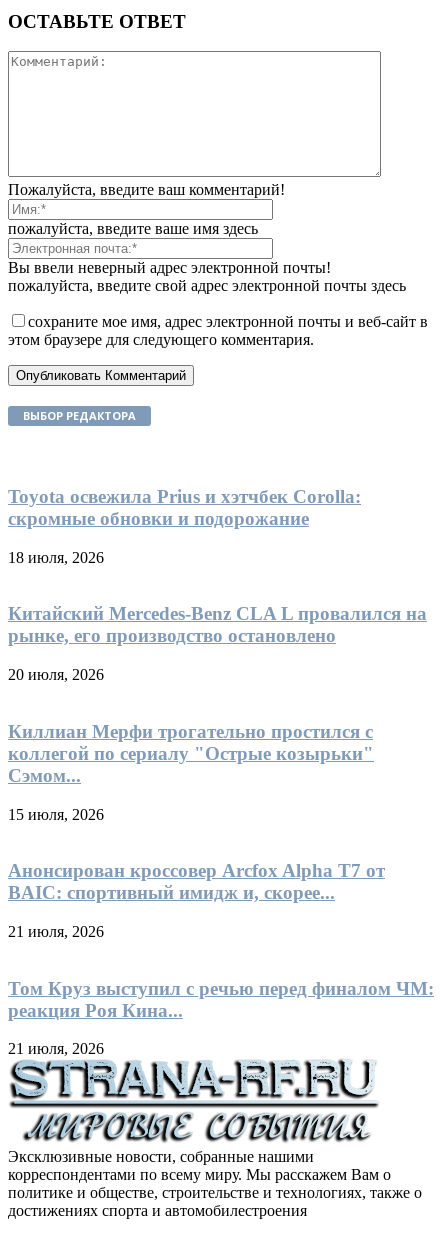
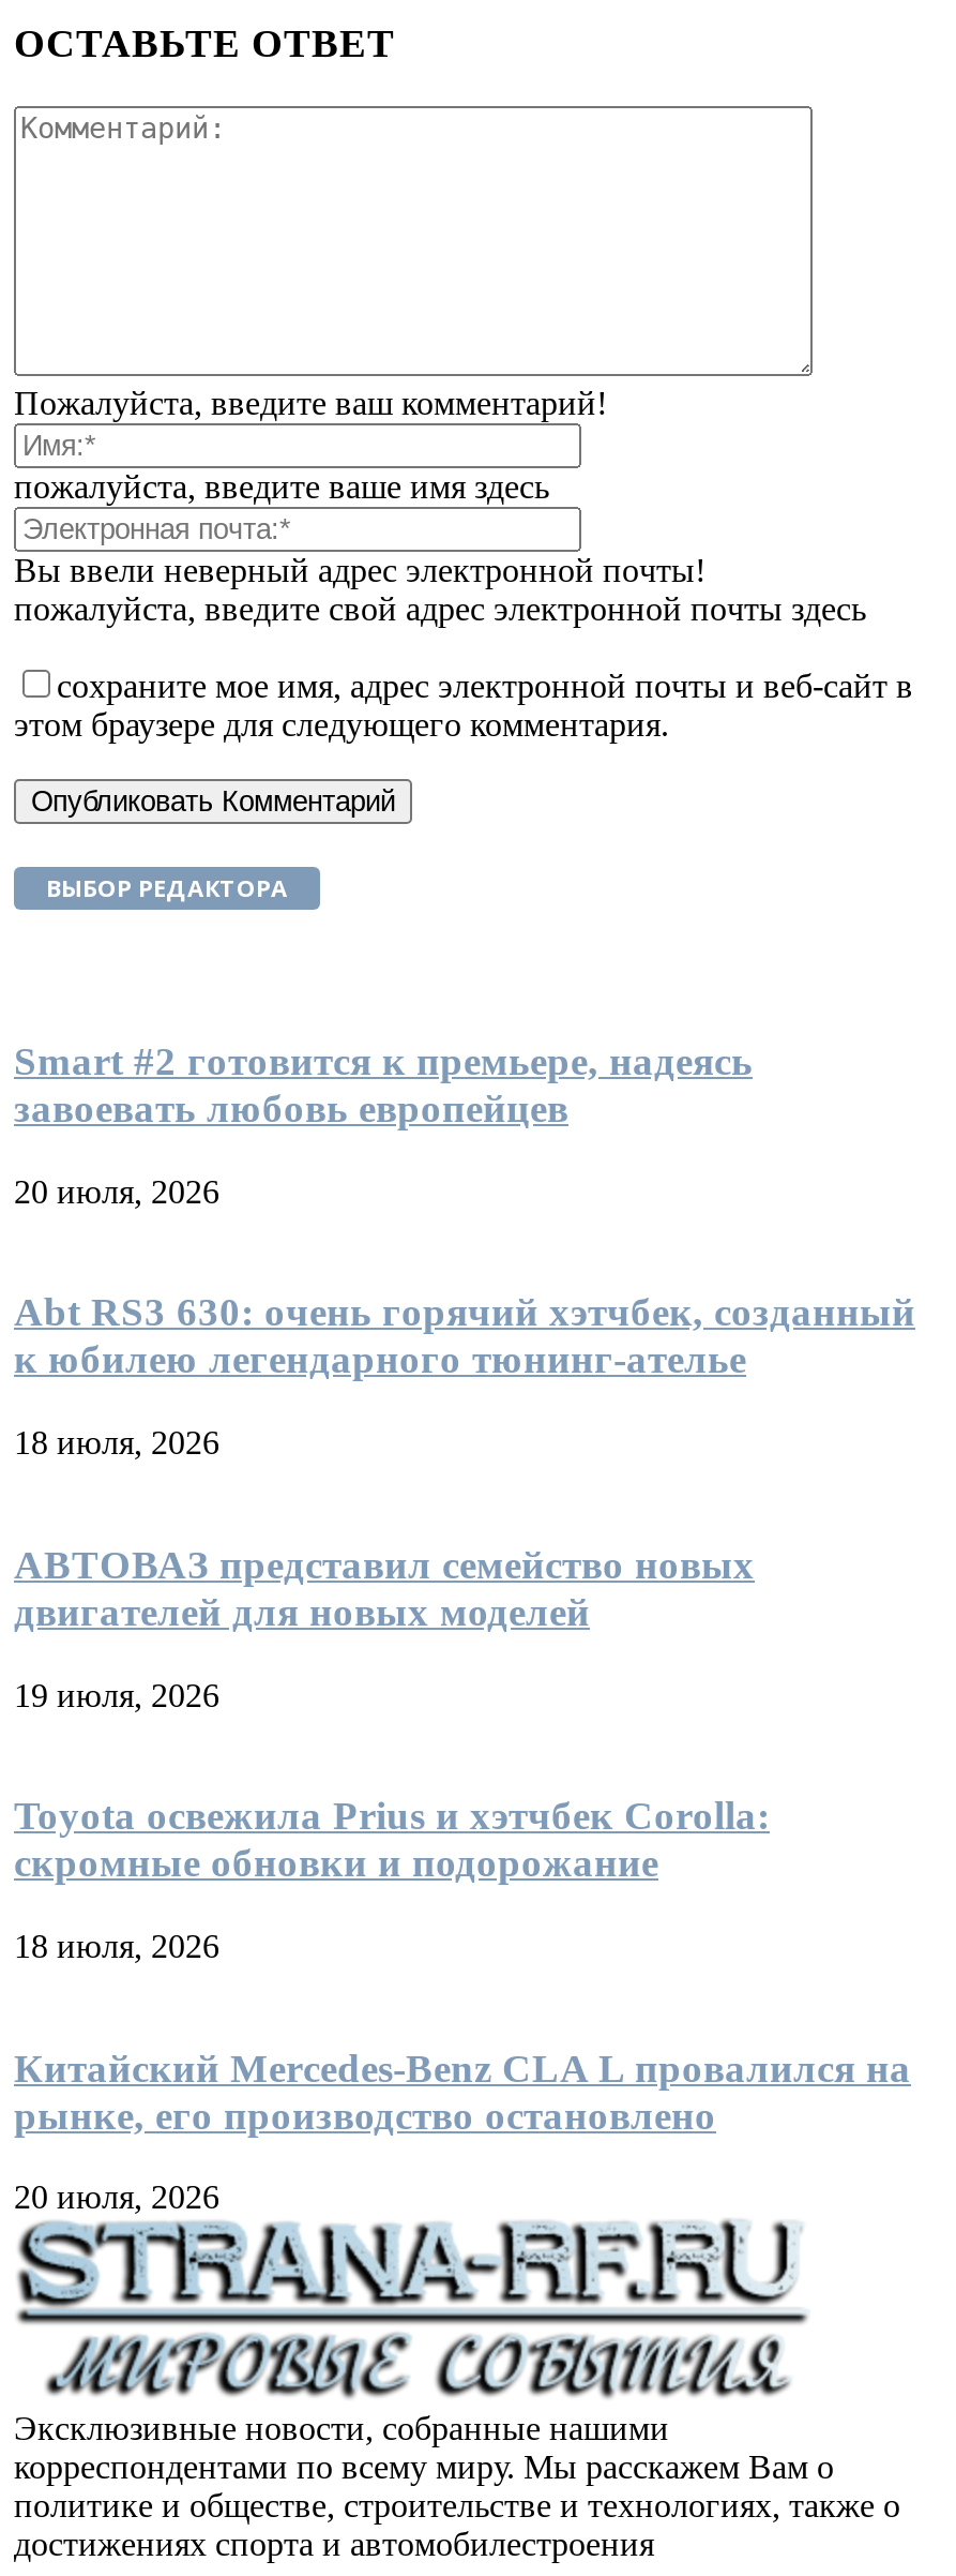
+ Smart #2 готовится к премьере, надеясь
+ завоевать любовь европейцев
+ 20 июля, 2026
+ Abt RS3 630: очень горячий хэтчбек, созданный
+ к юбилею легендарного тюнинг-ателье
+ 18 июля, 2026
+ АВТОВАЗ представил семейство новых
+ двигателей для новых моделей
+ 19 июля, 2026

moved down: Toyota освежила Prius и хэтчбек Corolla: | скромные обновки и подорожание | 18 июля, 2026 | Китайский Mercedes-Benz CLA L провалился на | рынке, его производство остановлено | 20 июля, 2026

- Киллиан Мерфи трогательно простился с
- коллегой по сериалу "Острые козырьки"
- Сэмом...
- 15 июля, 2026
- Анонсирован кроссовер Arcfox Alpha T7 от
- BAIC: спортивный имидж и, скорее...
- 21 июля, 2026
- Том Круз выступил с речью перед финалом ЧМ:
- реакция Роя Кина...
- 21 июля, 2026
